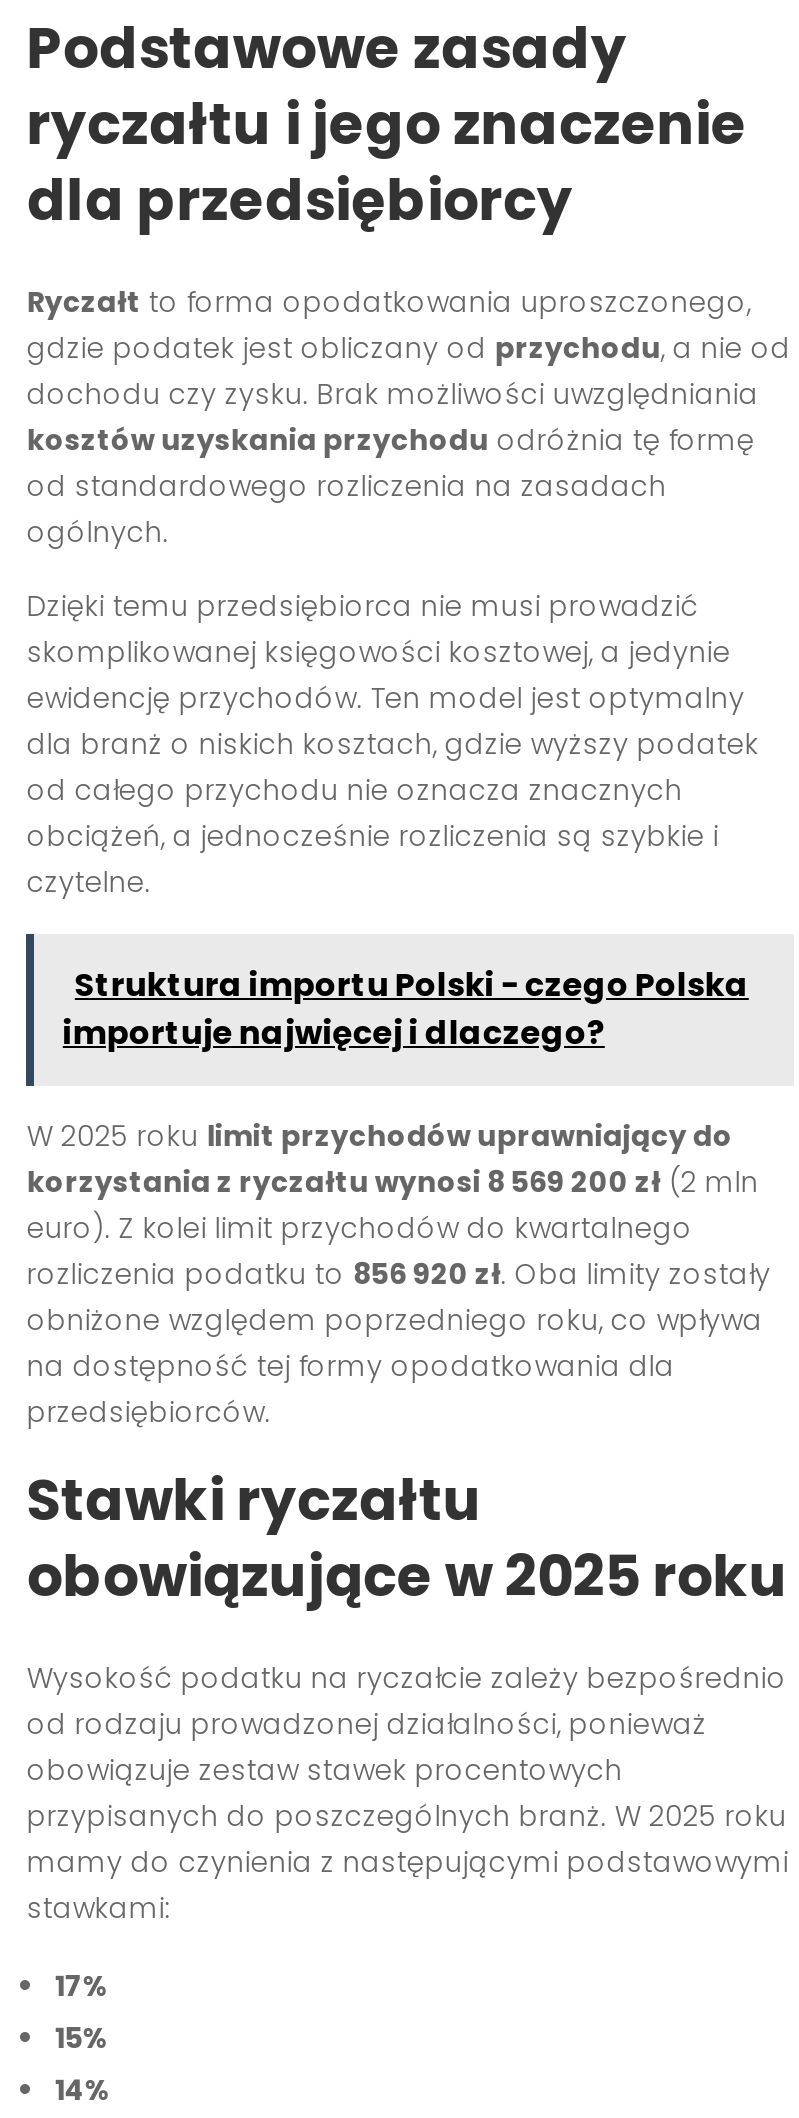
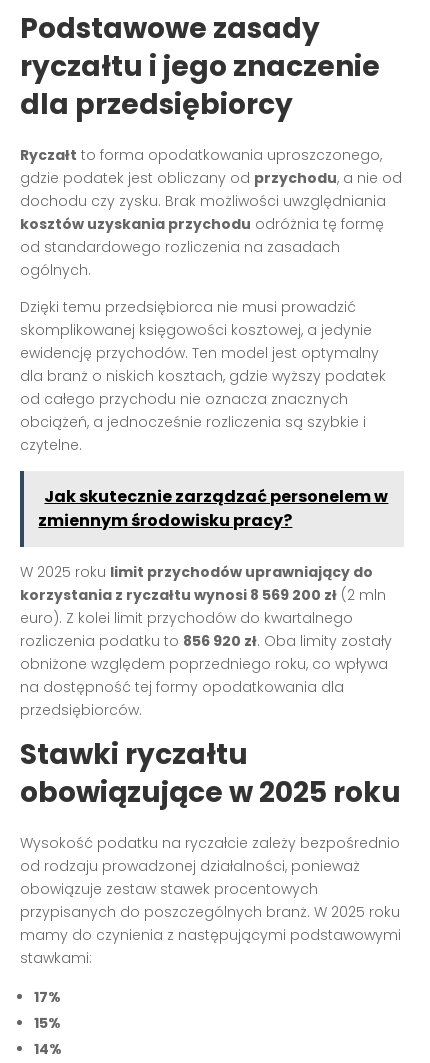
- Struktura importu Polski - czego Polska
- importuje najwięcej i dlaczego?
+ Jak skutecznie zarządzać personelem w
+ zmiennym środowisku pracy?
